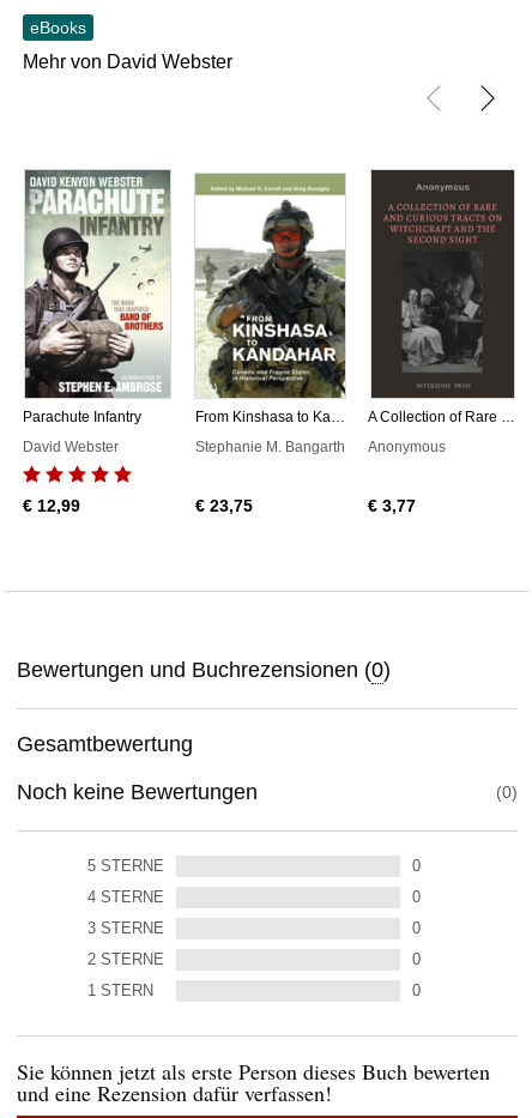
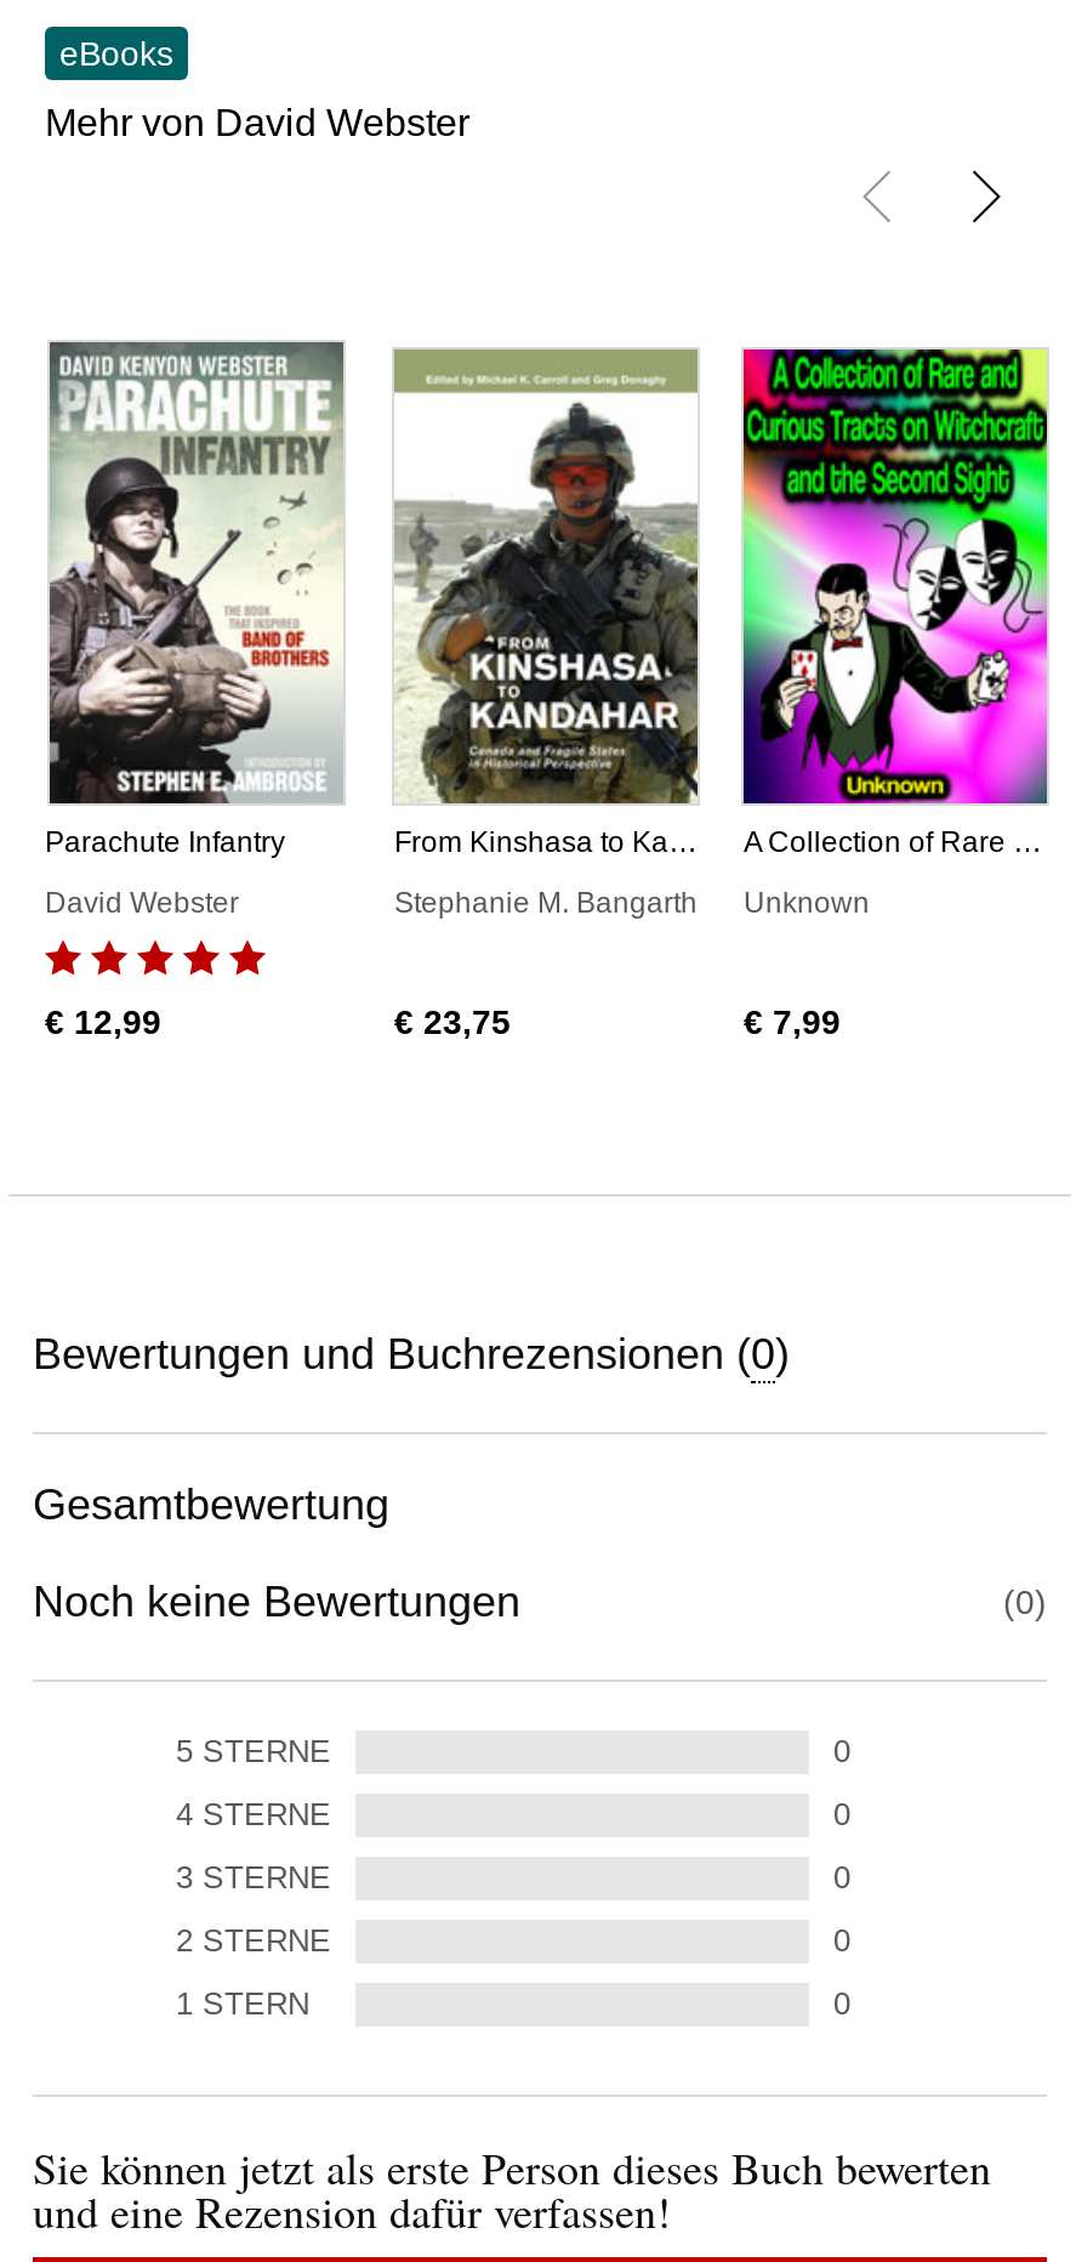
- [image]
- Anonymous
+ [image]
+ Unknown

- € 3,77
+ € 7,99
